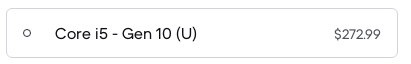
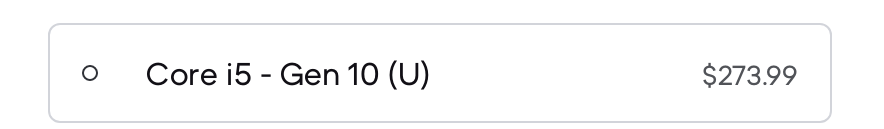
- $272.99
+ $273.99
